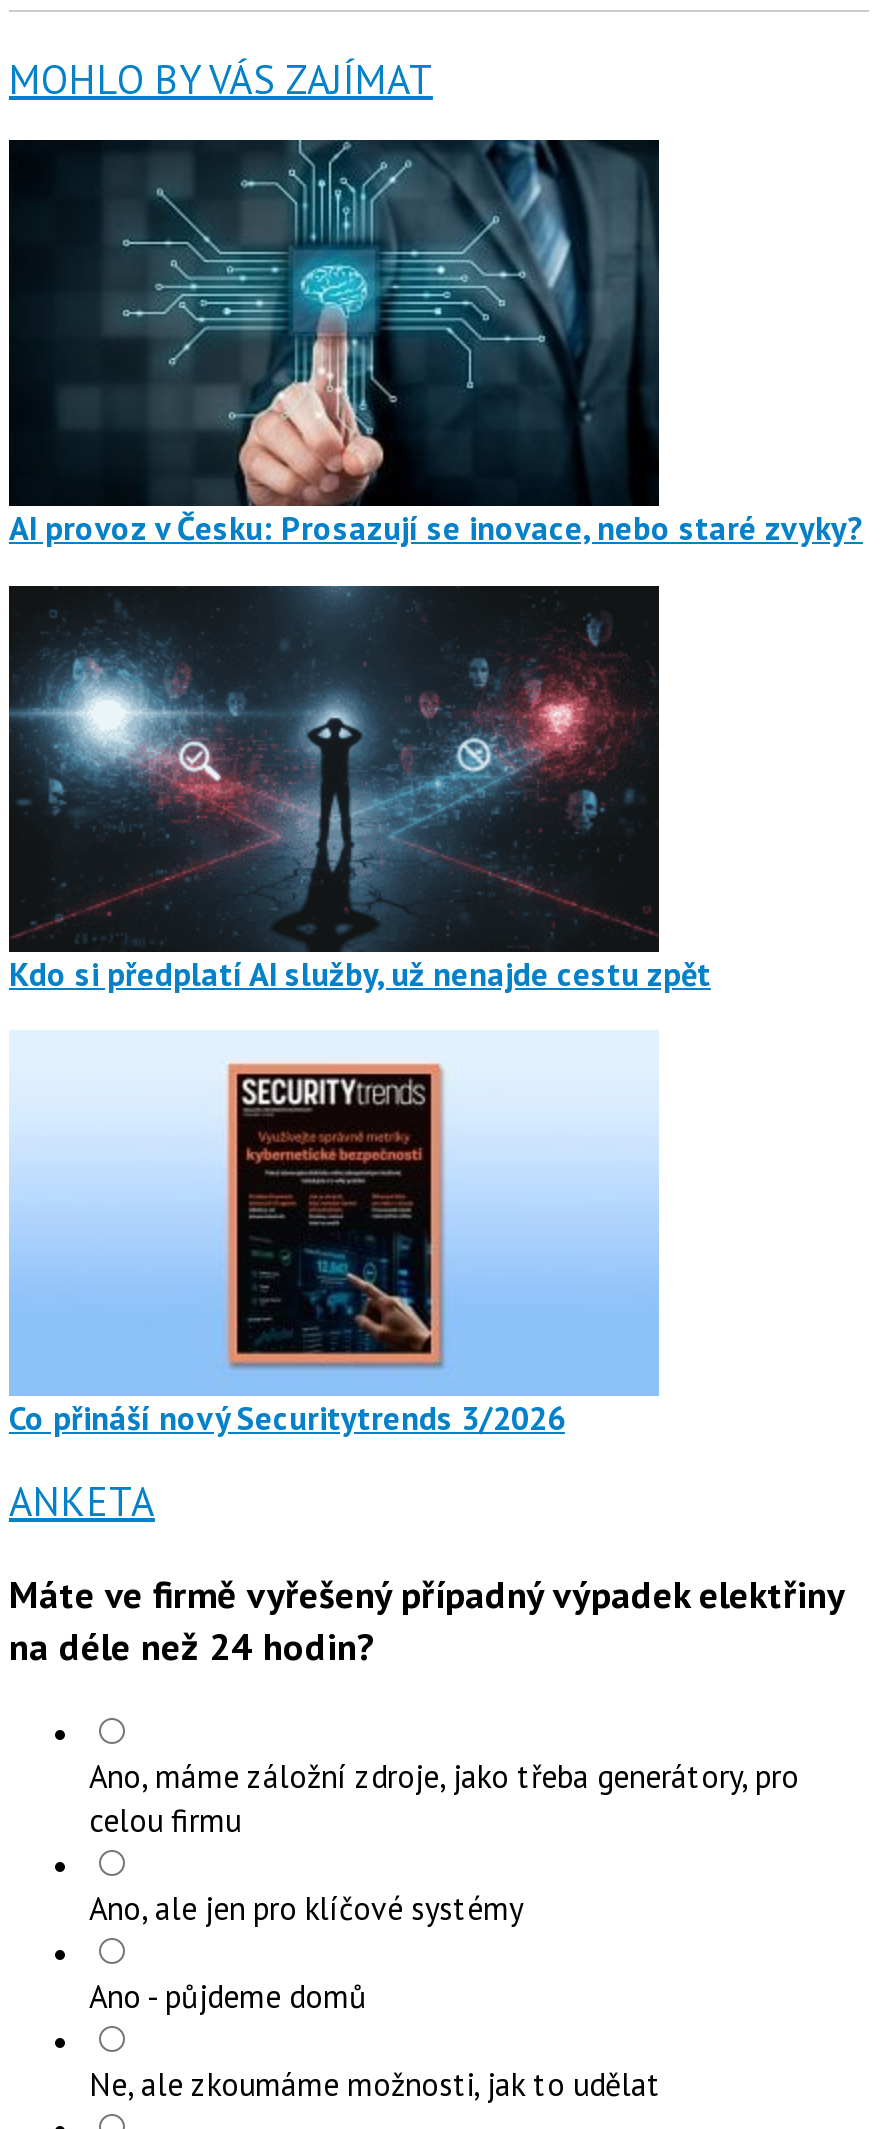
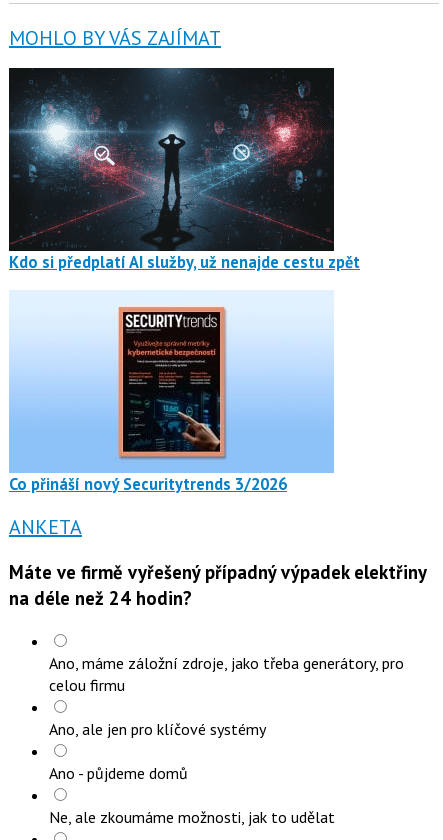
- [image]
- AI provoz v Česku: Prosazují se inovace, nebo staré zvyky?
